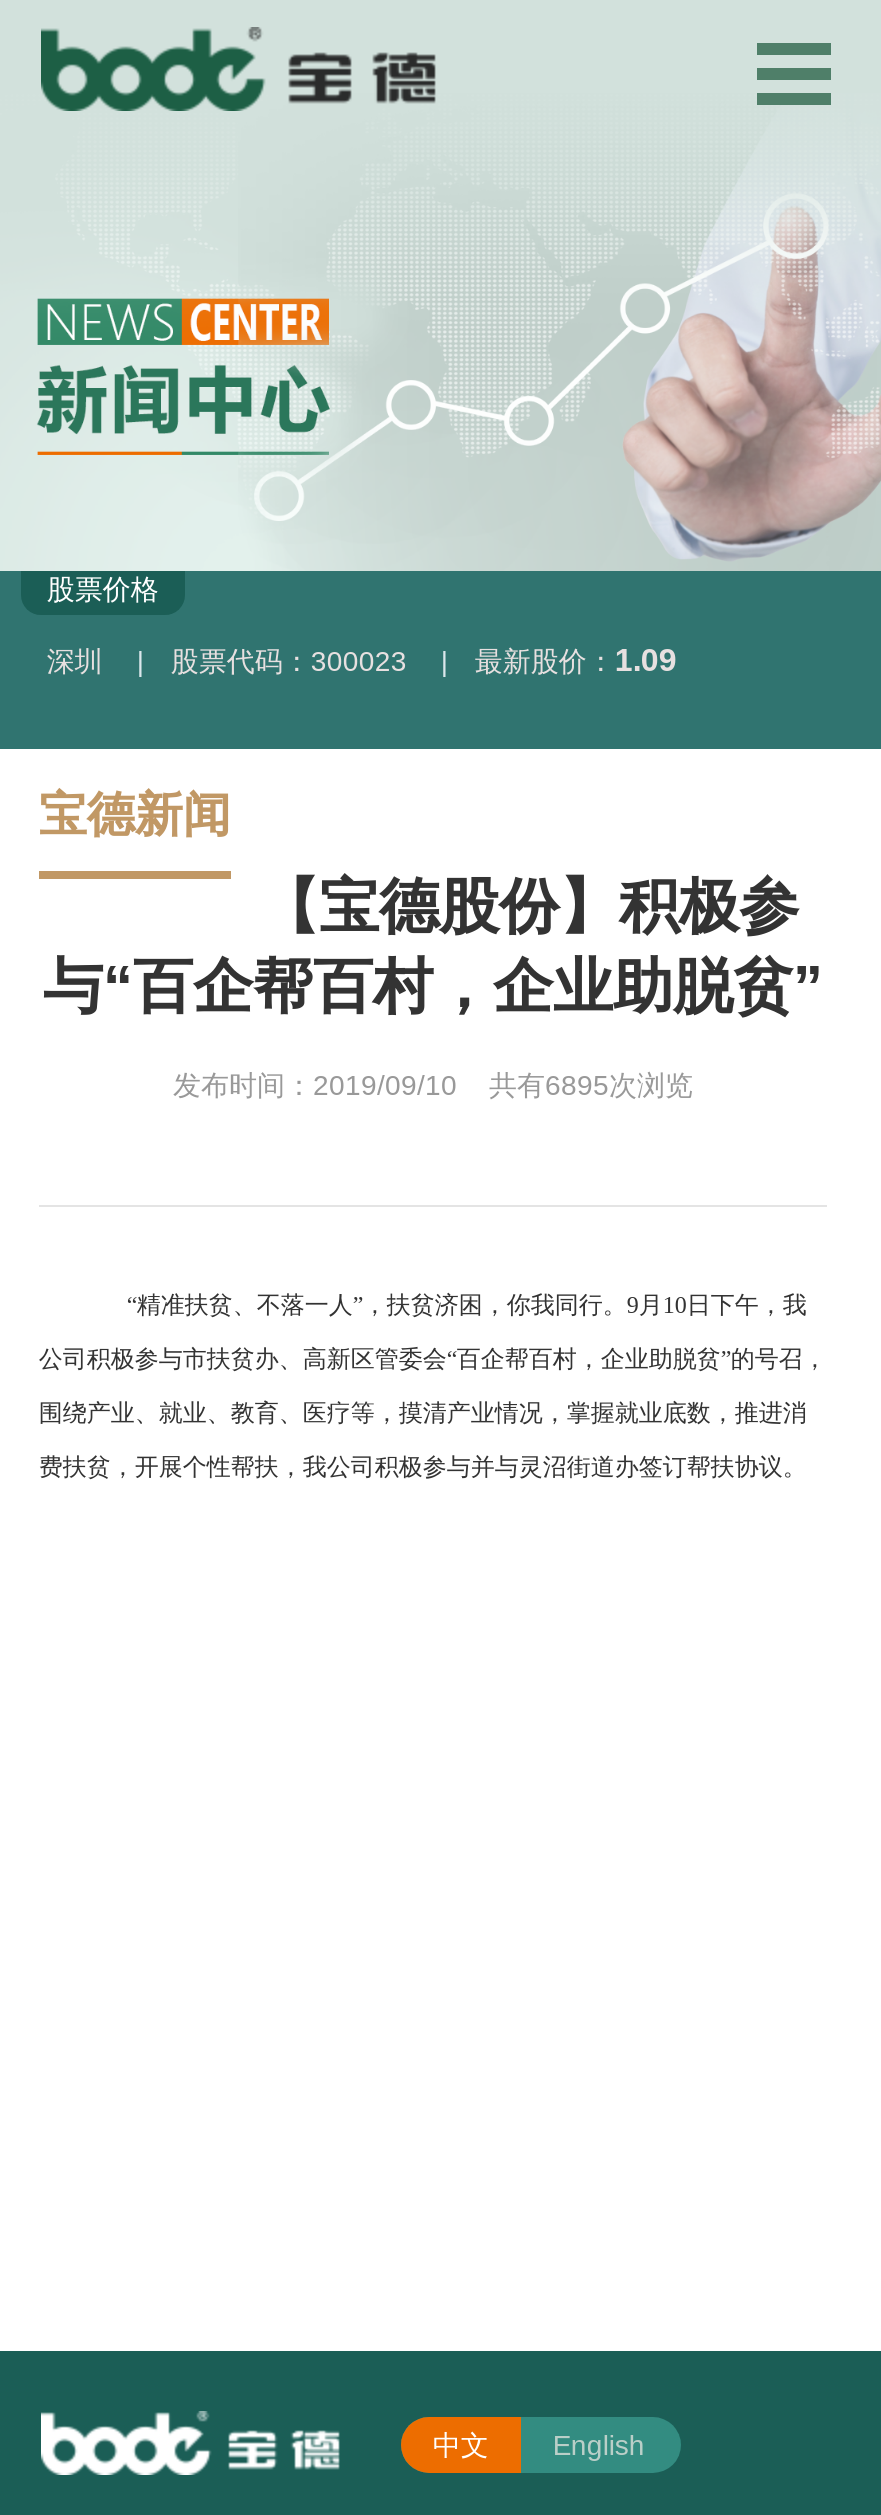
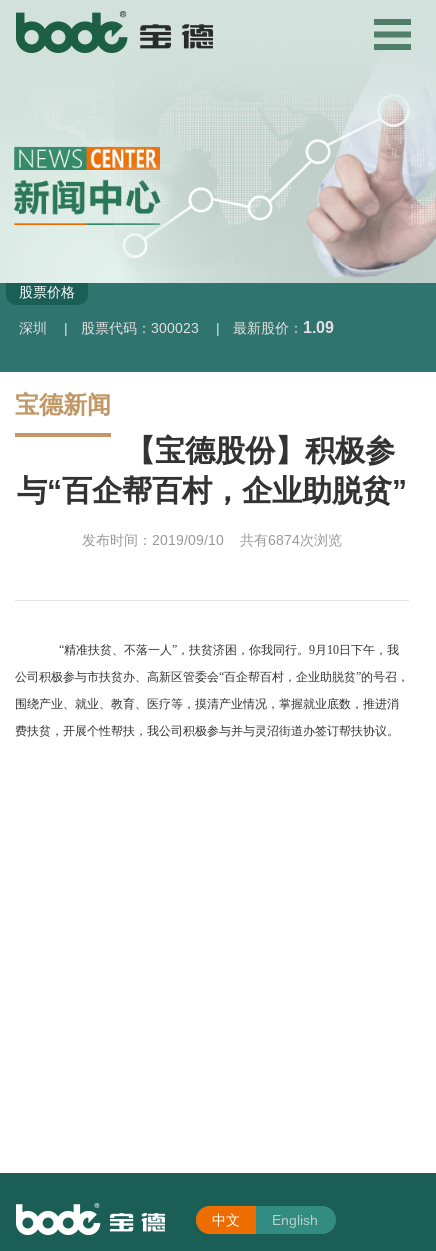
- 发布时间：2019/09/10 共有6895次浏览
+ 发布时间：2019/09/10 共有6874次浏览
